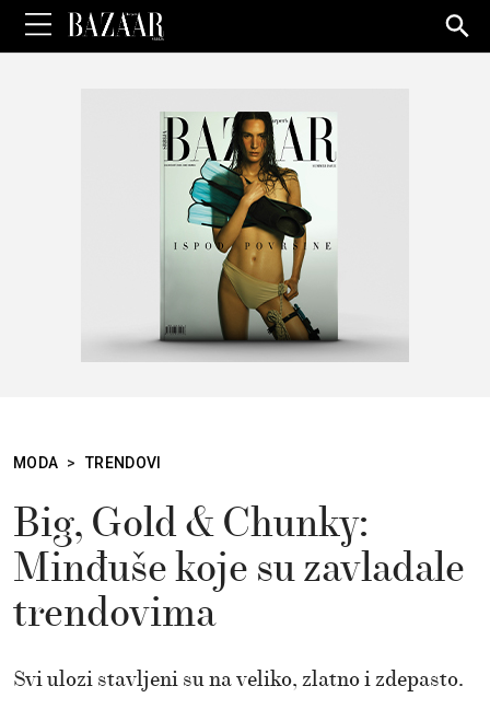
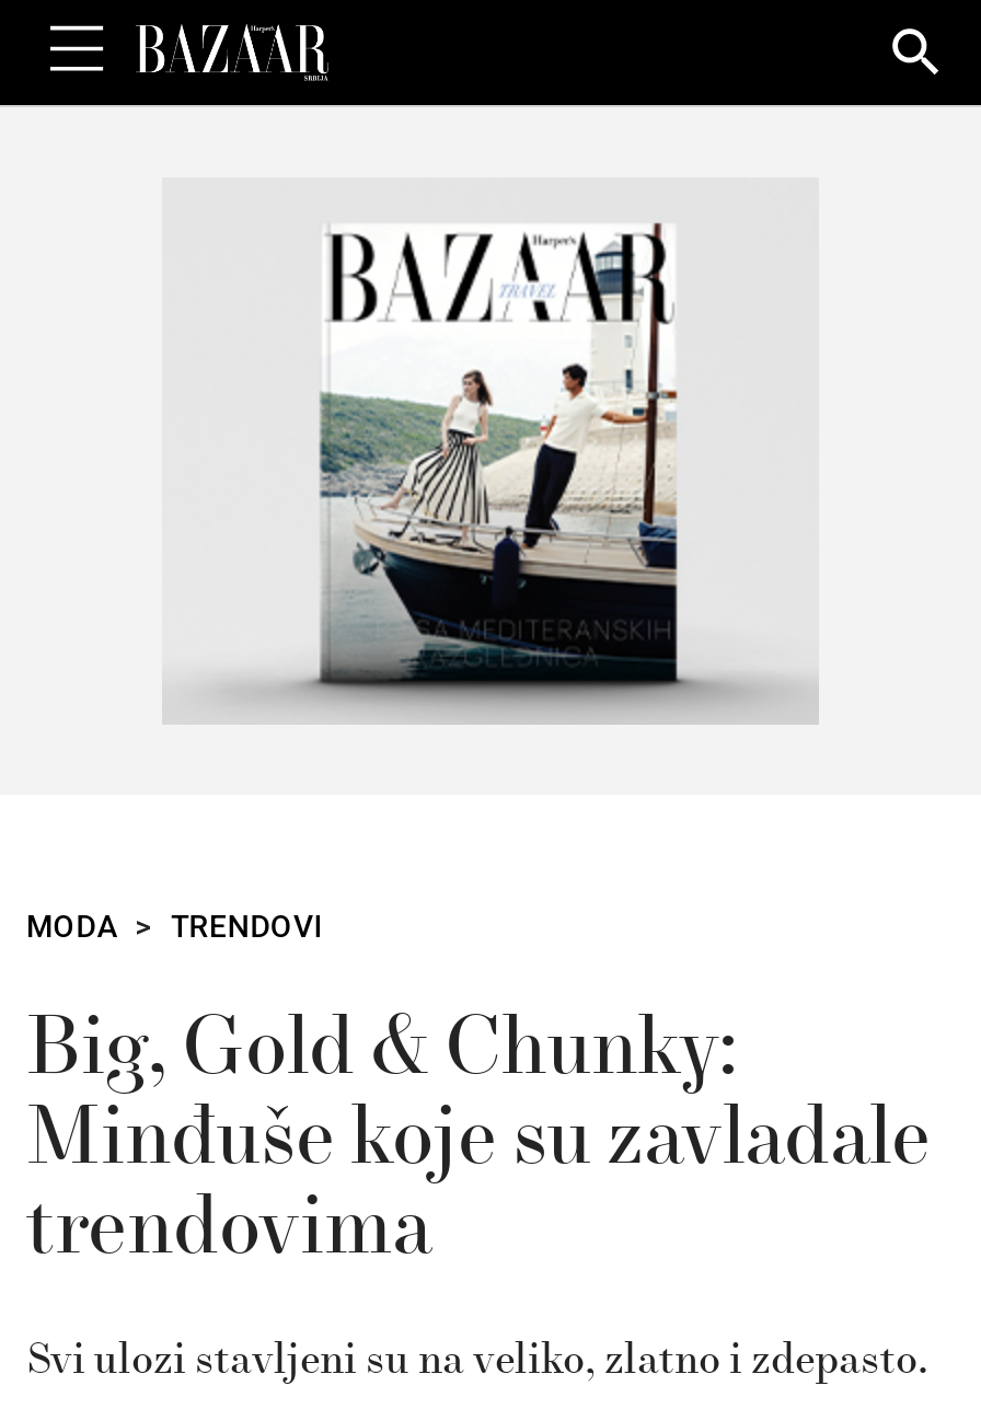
- [image]
+ [image]
